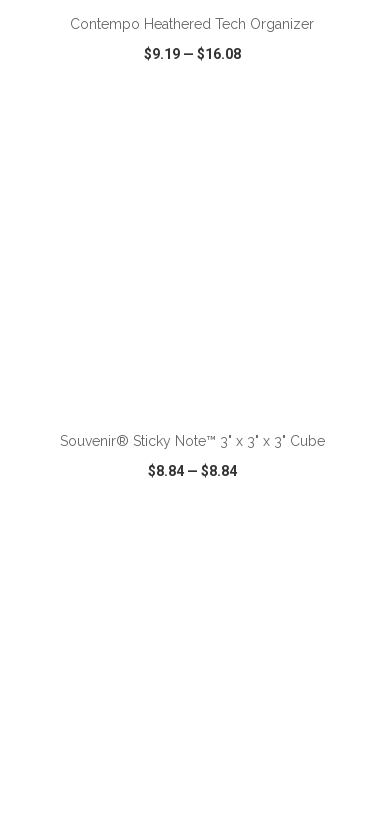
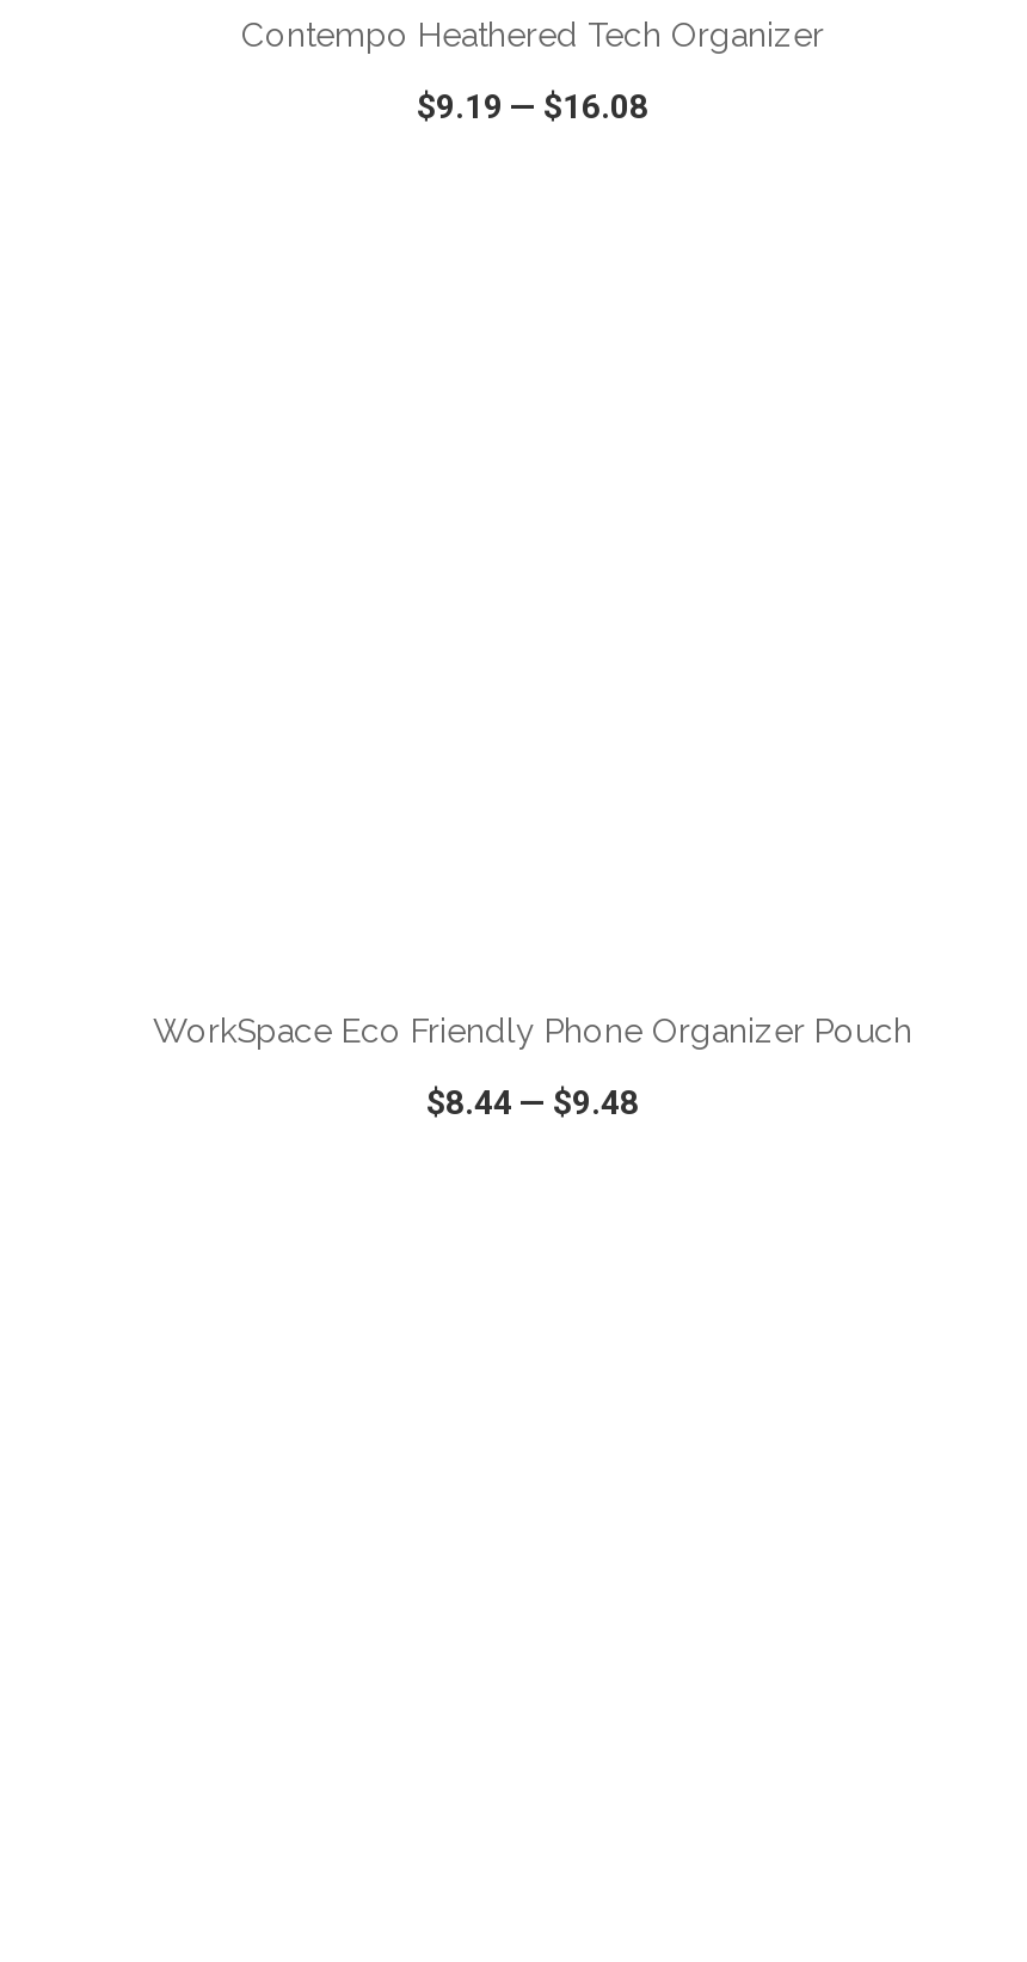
- Souvenir® Sticky Note™ 3" x 3" x 3" Cube
+ WorkSpace Eco Friendly Phone Organizer Pouch

- $8.84 — $8.84
+ $8.44 — $9.48
